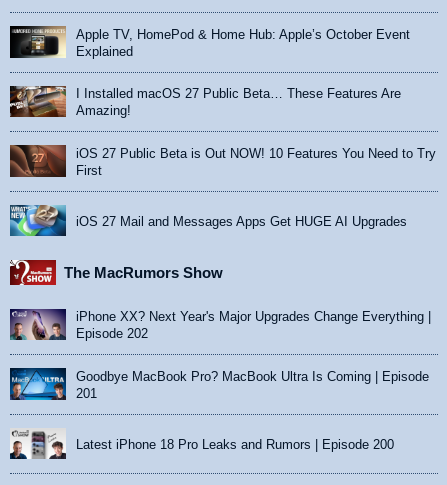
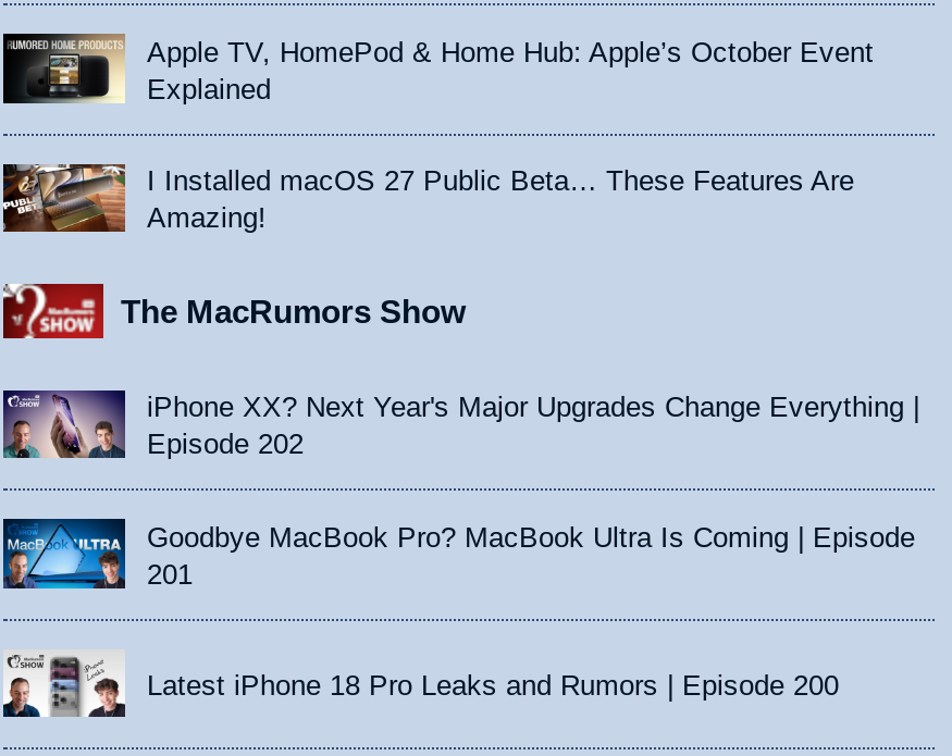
- [image]
- iOS 27 Public Beta is Out NOW! 10 Features You Need to Try
- First
- iOS 27 Mail and Messages Apps Get HUGE AI Upgrades

- [image]
